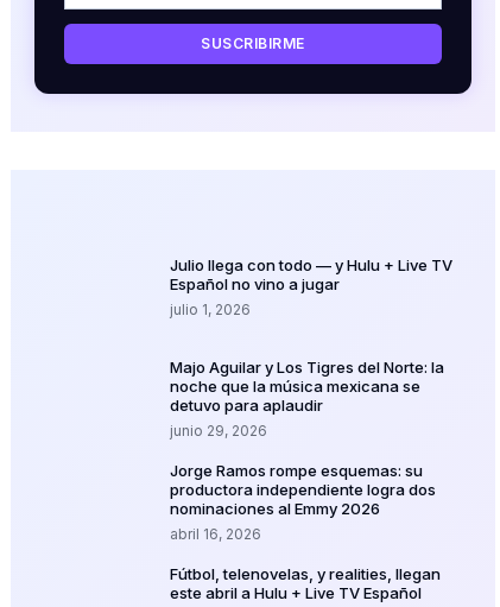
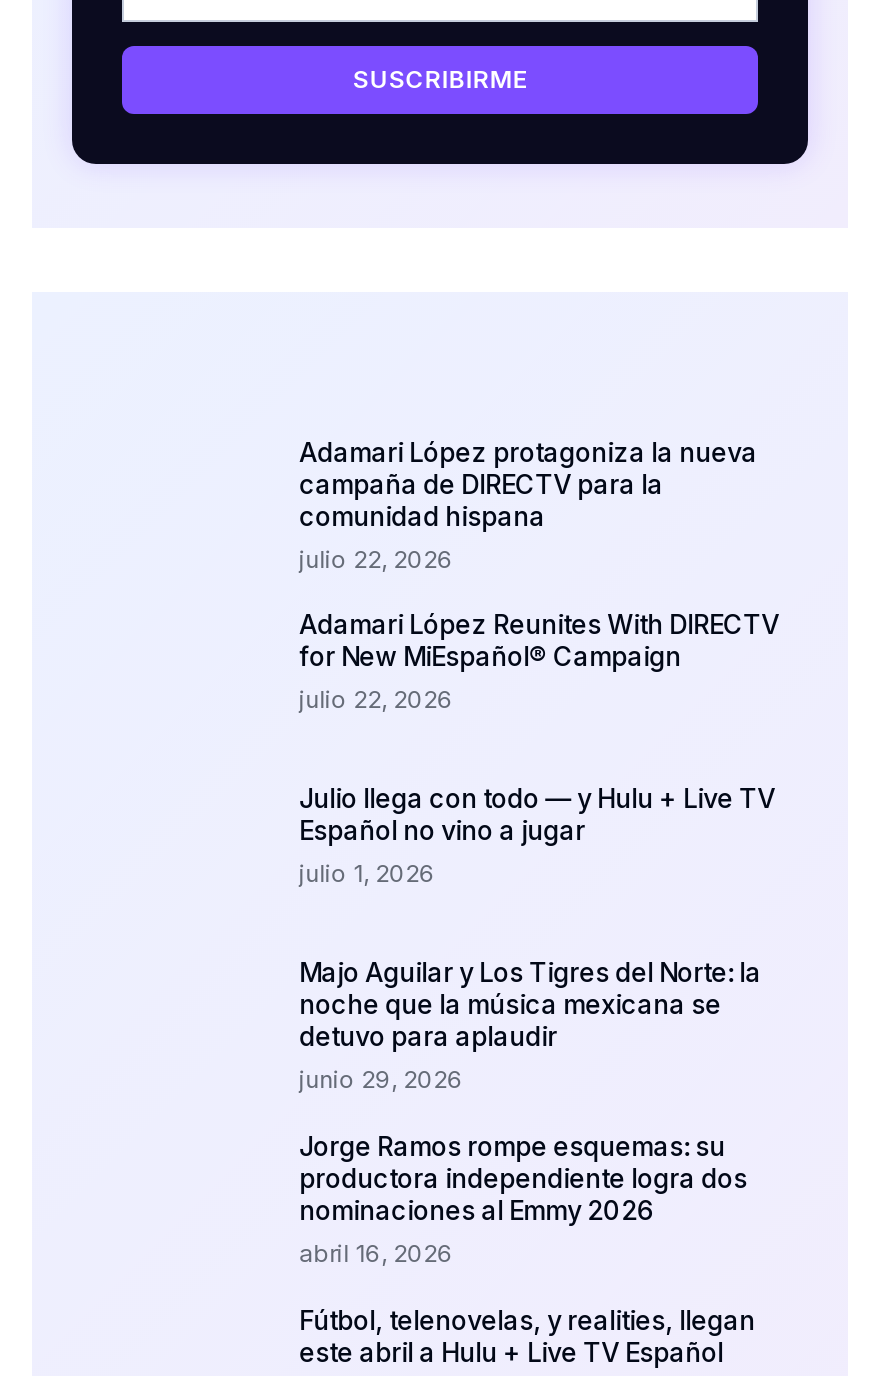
+ Adamari López protagoniza la nueva
+ campaña de DIRECTV para la
+ comunidad hispana
+ julio 22, 2026
+ Adamari López Reunites With DIRECTV
+ for New MiEspañol® Campaign
+ julio 22, 2026
